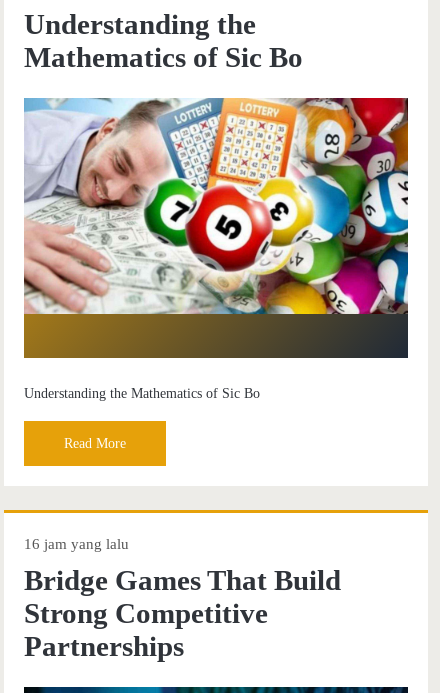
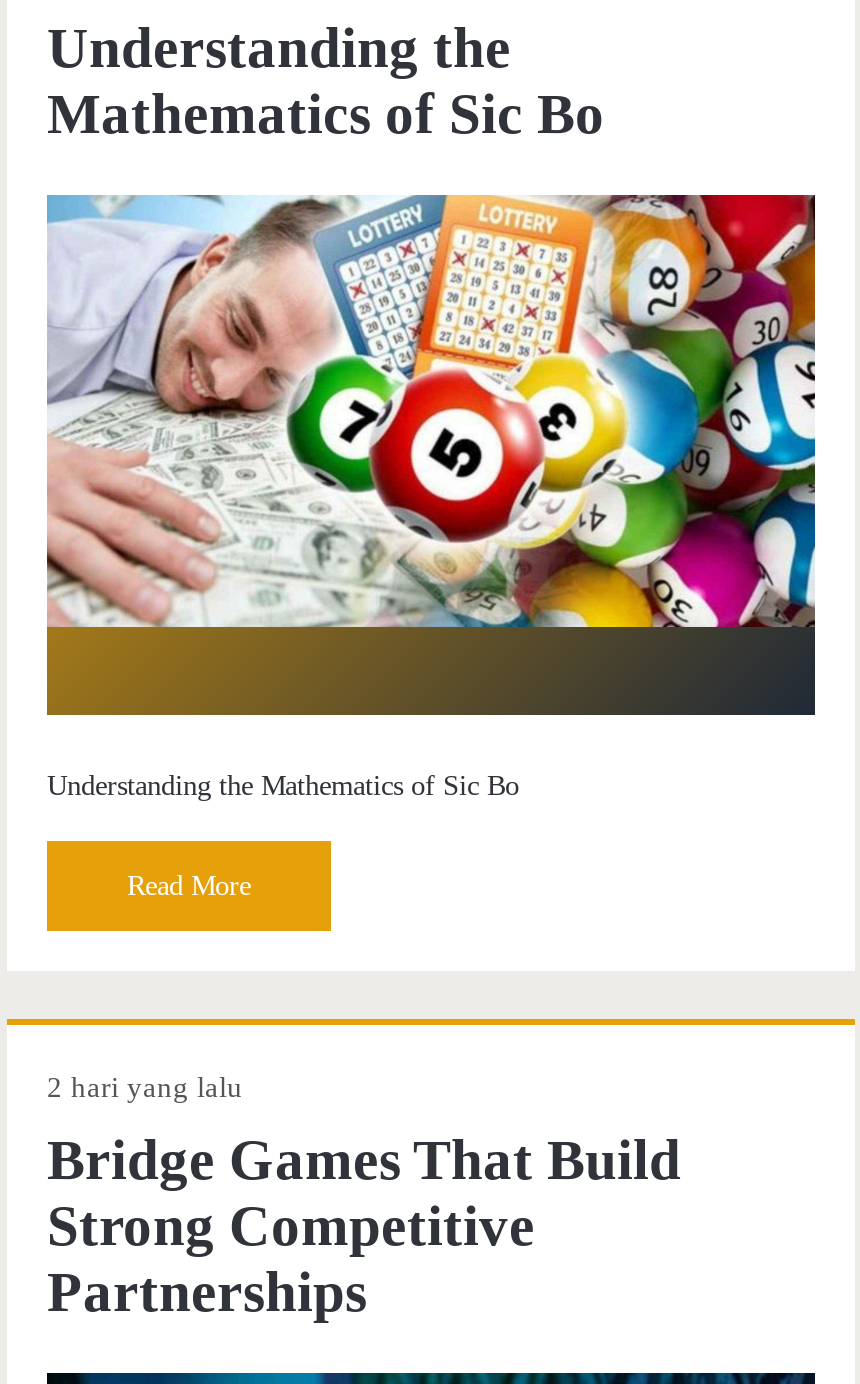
- 16 jam yang lalu
+ 2 hari yang lalu
